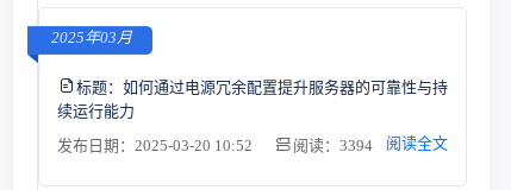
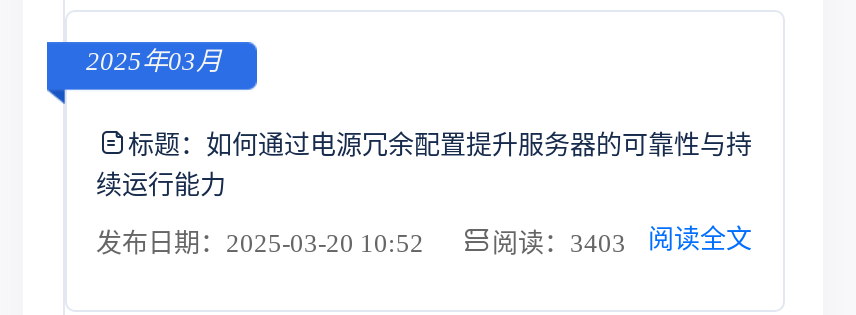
- 阅读：3394 阅读全文
+ 阅读：3403 阅读全文
